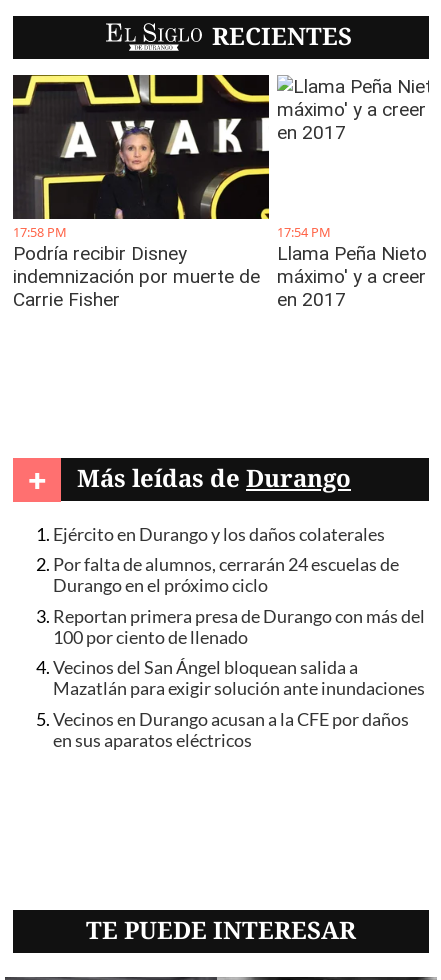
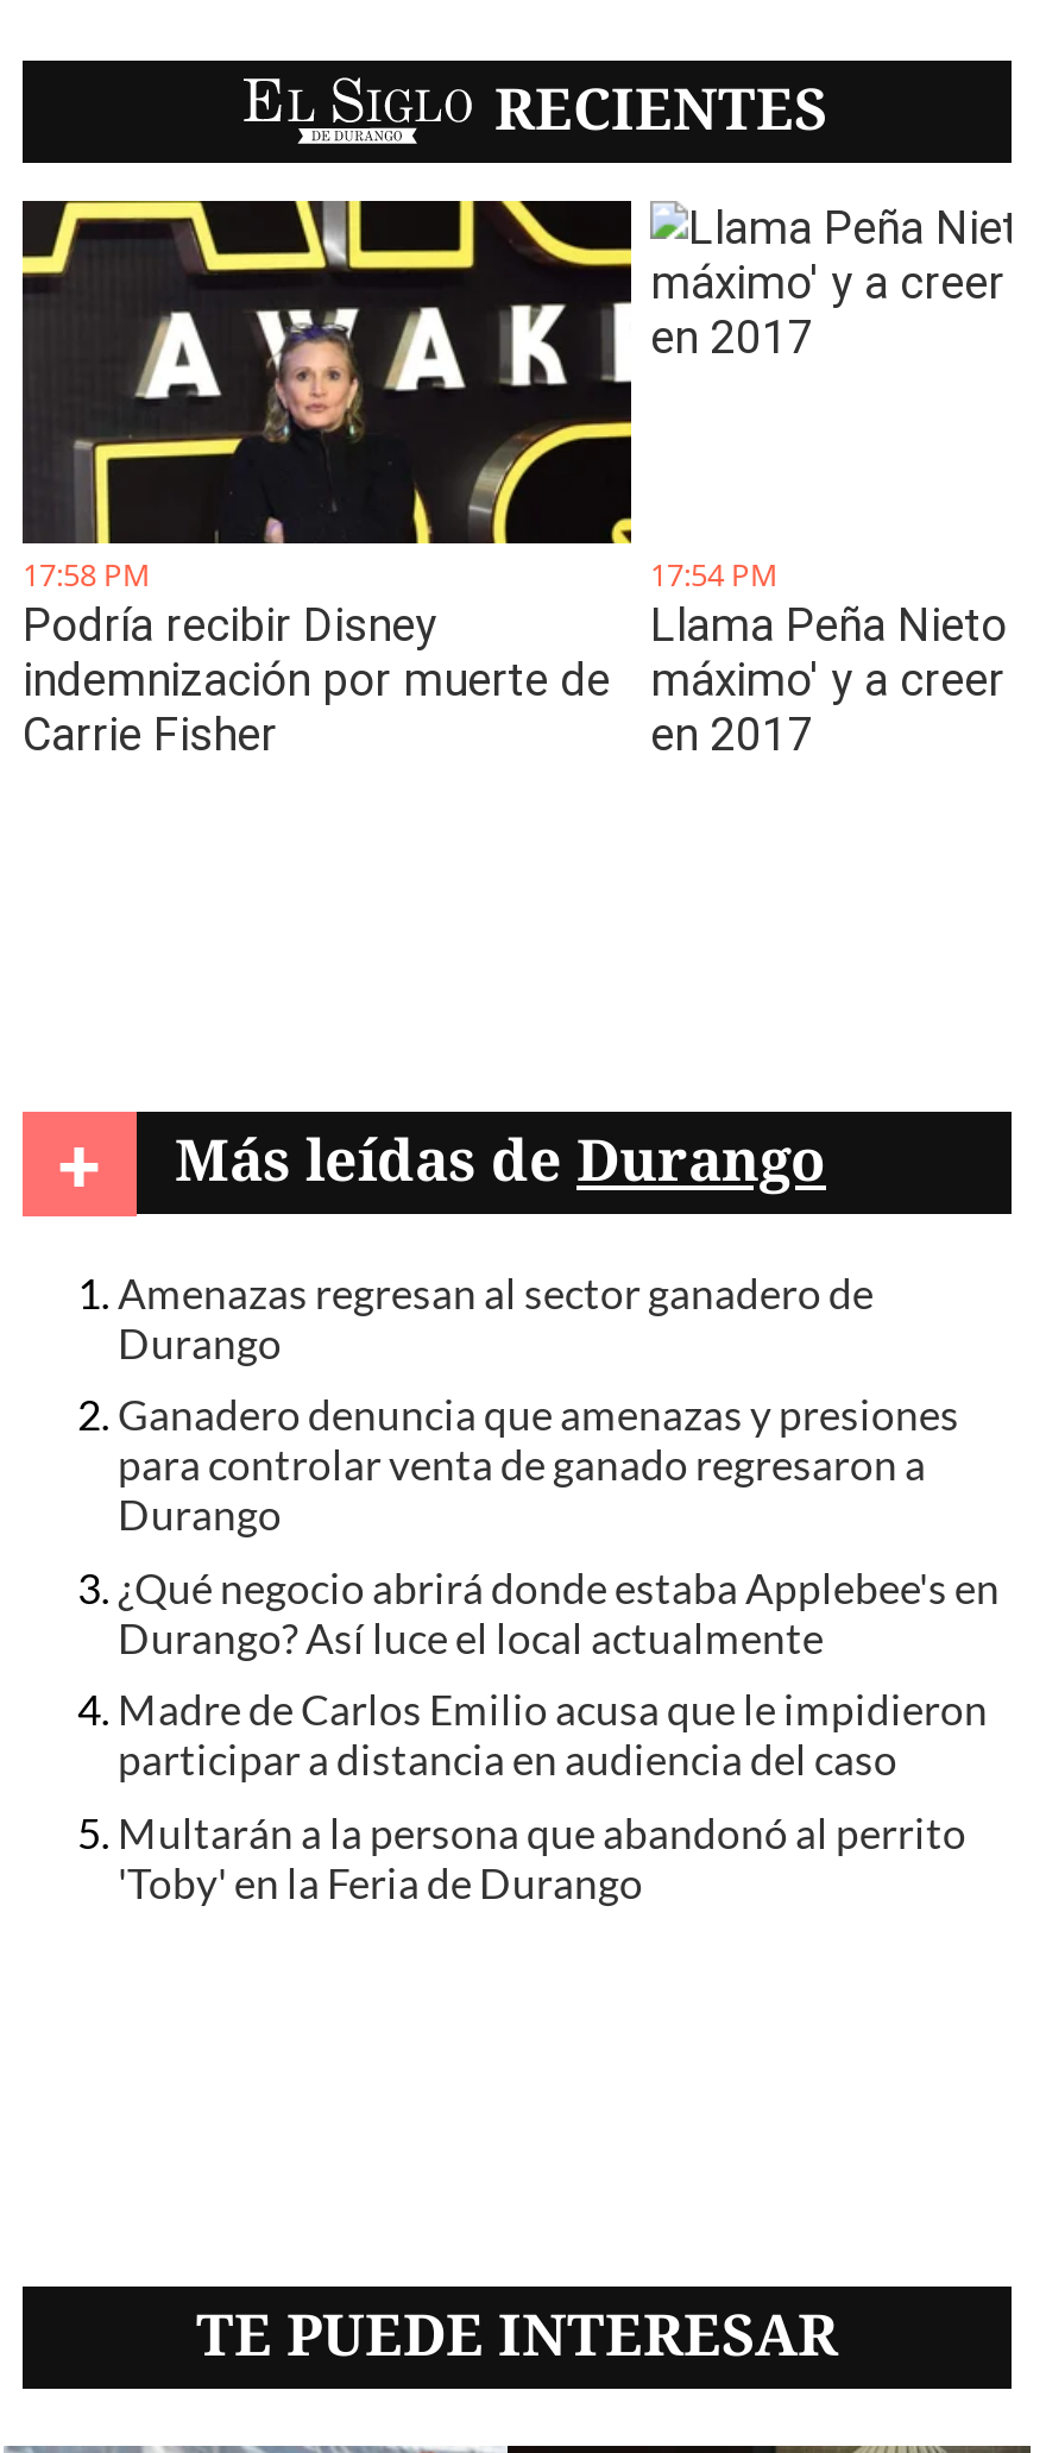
- Ejército en Durango y los daños colaterales
+ Amenazas regresan al sector ganadero de
+ Durango

- Por falta de alumnos, cerrarán 24 escuelas de
- Durango en el próximo ciclo
+ Ganadero denuncia que amenazas y presiones
+ para controlar venta de ganado regresaron a
+ Durango

- Reportan primera presa de Durango con más del
- 100 por ciento de llenado
+ ¿Qué negocio abrirá donde estaba Applebee's en
+ Durango? Así luce el local actualmente

- Vecinos del San Ángel bloquean salida a
- Mazatlán para exigir solución ante inundaciones
+ Madre de Carlos Emilio acusa que le impidieron
+ participar a distancia en audiencia del caso

- Vecinos en Durango acusan a la CFE por daños
- en sus aparatos eléctricos
+ Multarán a la persona que abandonó al perrito
+ 'Toby' en la Feria de Durango
